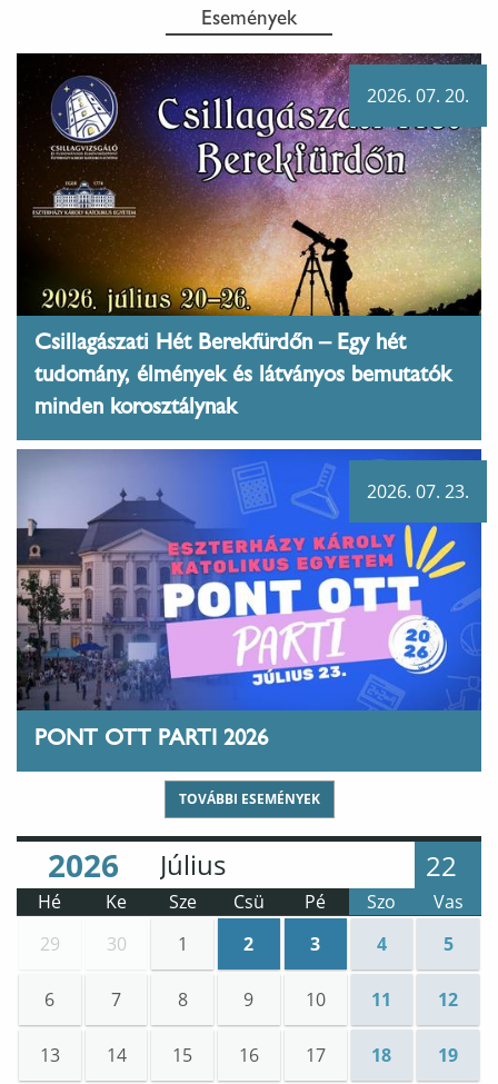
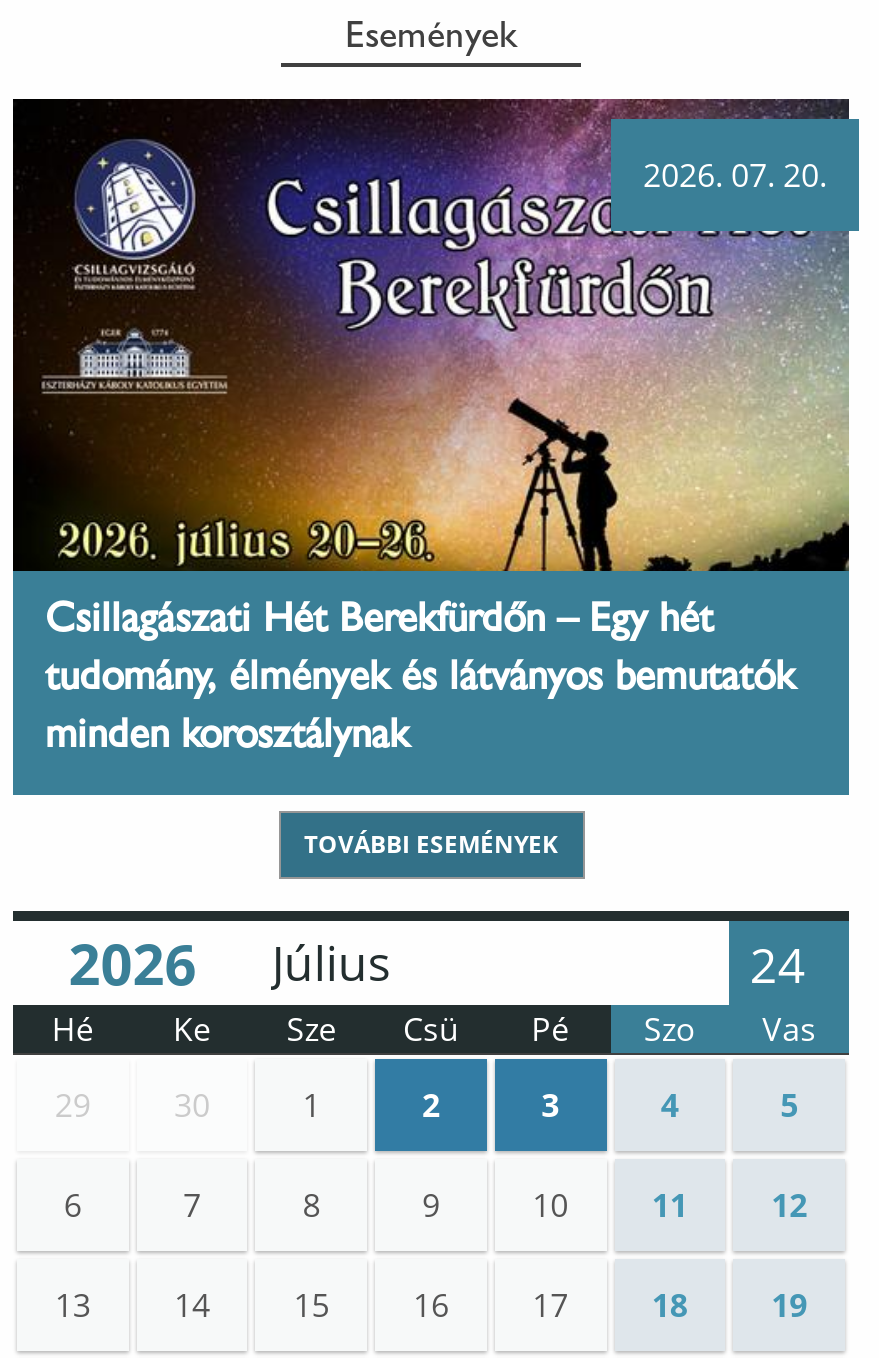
- [image]
- 2026. 07. 23.

- PONT OTT PARTI 2026

- 22
+ 24
